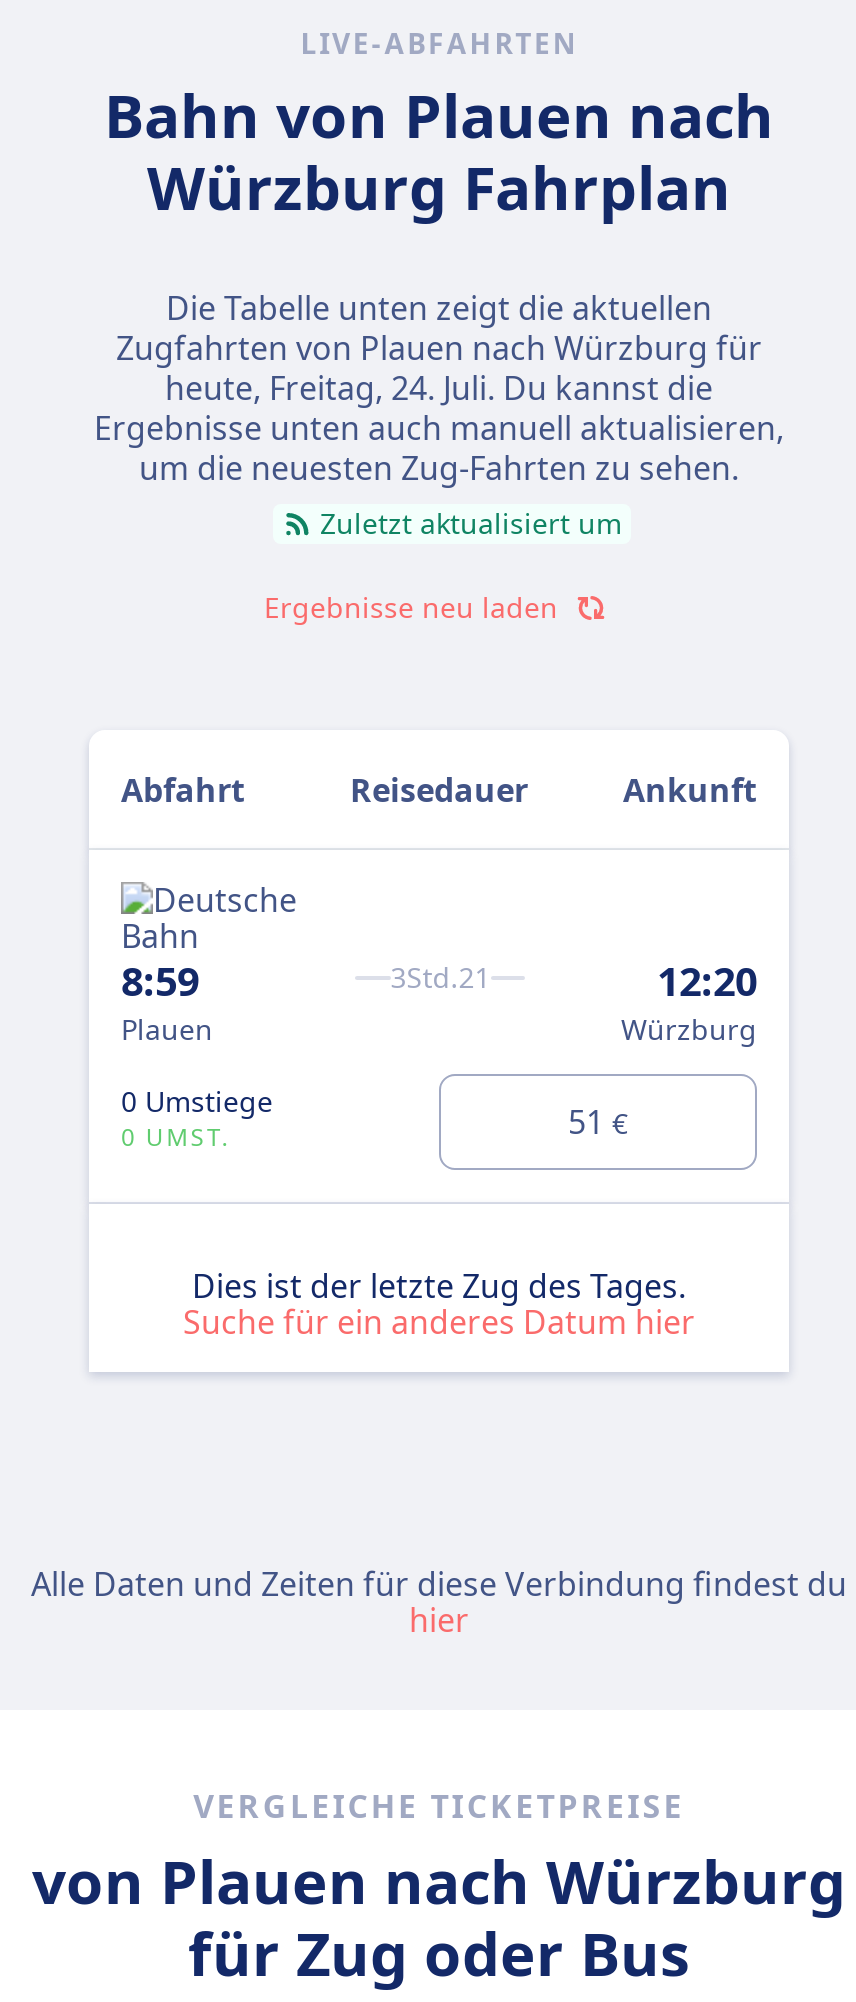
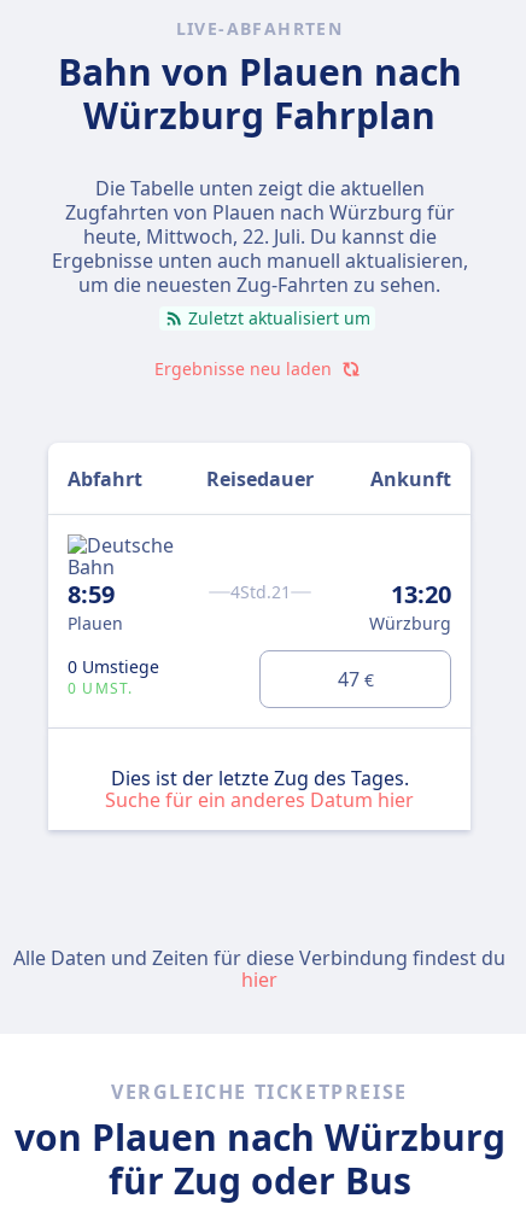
- heute, Freitag, 24. Juli. Du kannst die
+ heute, Mittwoch, 22. Juli. Du kannst die

- 3Std.21
- 12:20
+ 4Std.21
+ 13:20

- 51 €
+ 47 €
